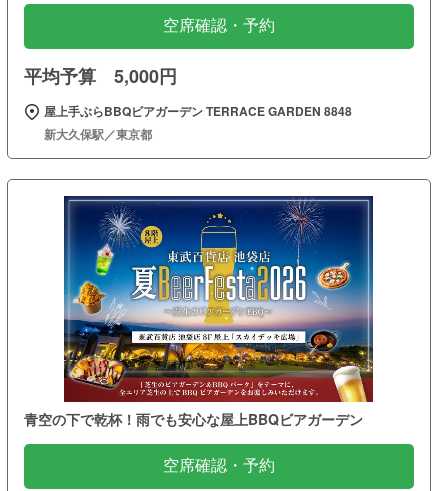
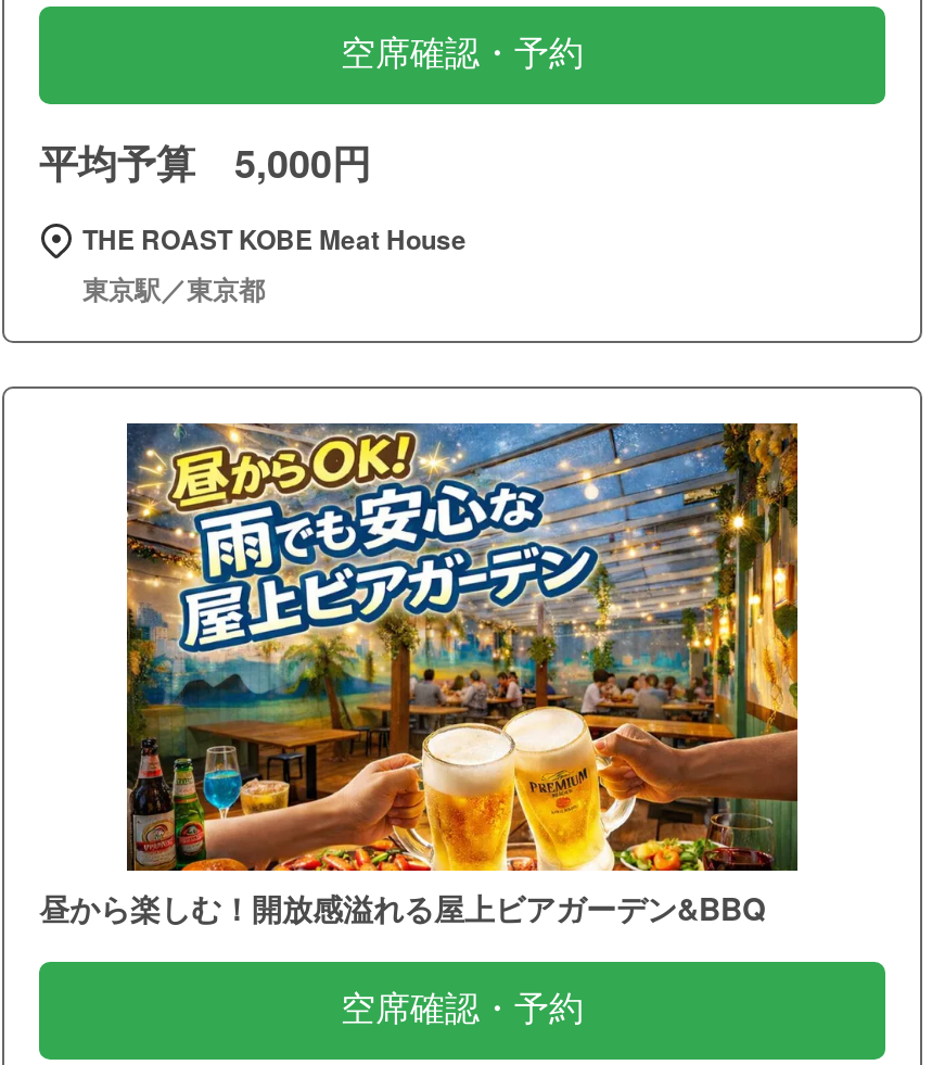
- 屋上手ぶらBBQビアガーデン TERRACE GARDEN 8848
- 新大久保駅／東京都
+ THE ROAST KOBE Meat House
+ 東京駅／東京都

- [image]
- 青空の下で乾杯！雨でも安心な屋上BBQビアガーデン
+ [image]
+ 昼から楽しむ！開放感溢れる屋上ビアガーデン&BBQ
